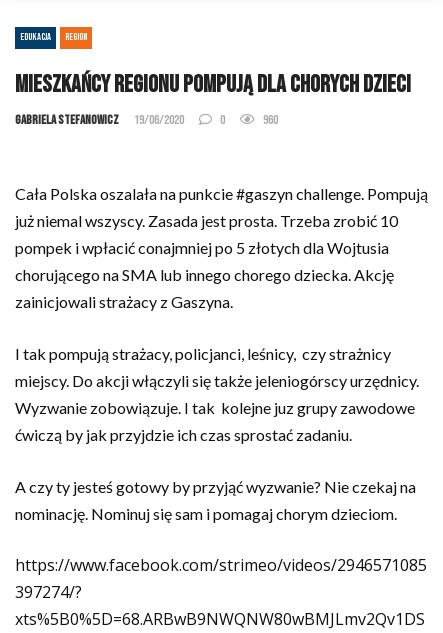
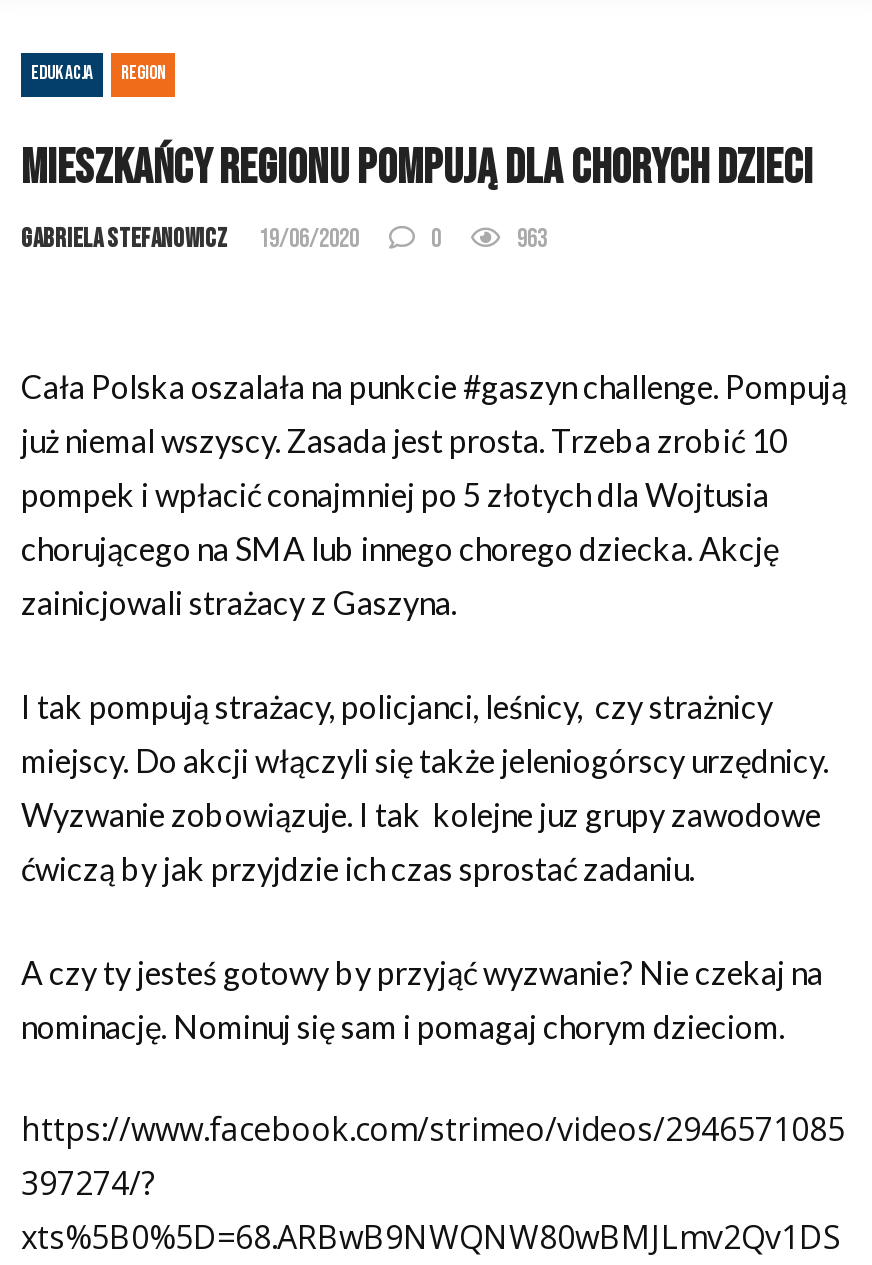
- 960
+ 963
